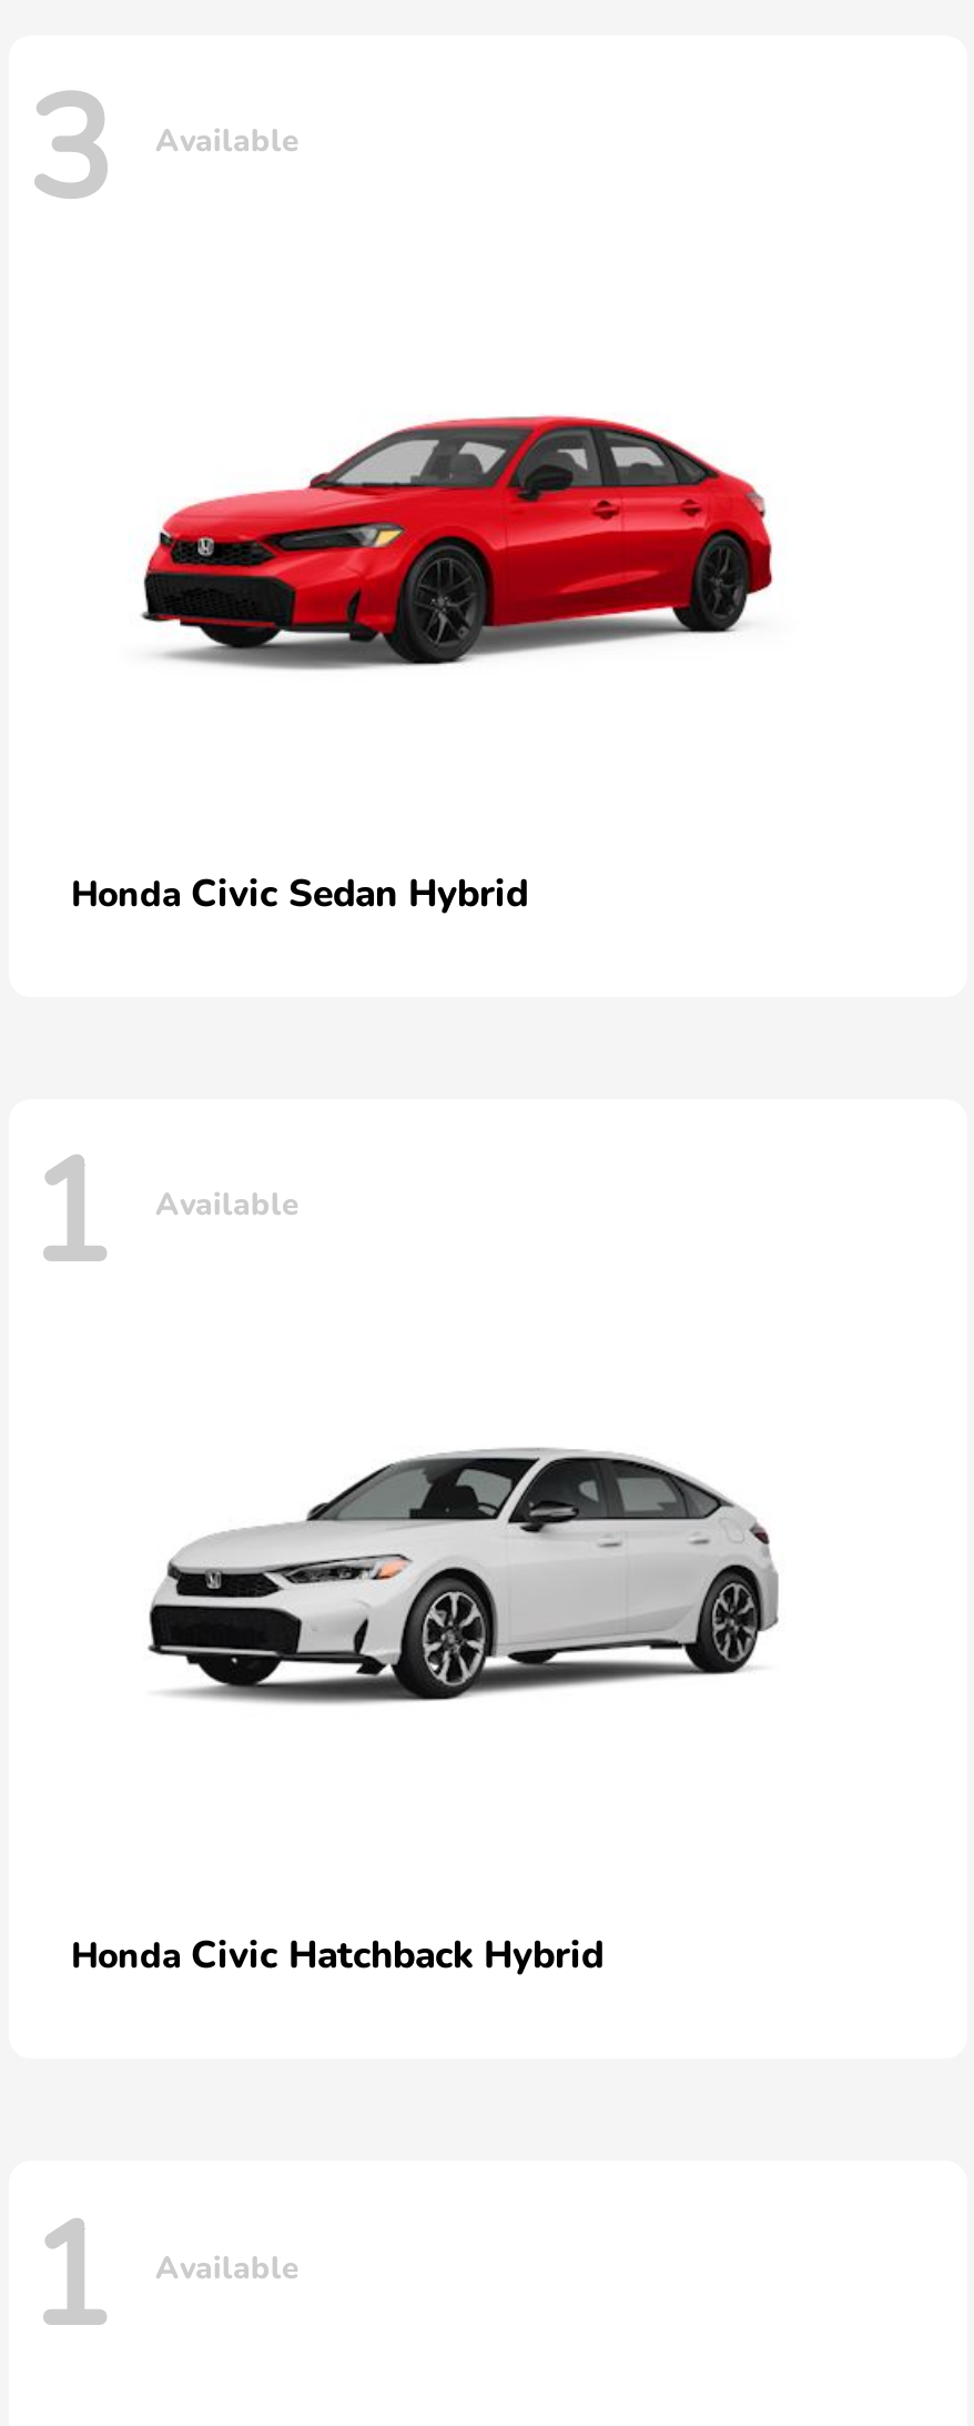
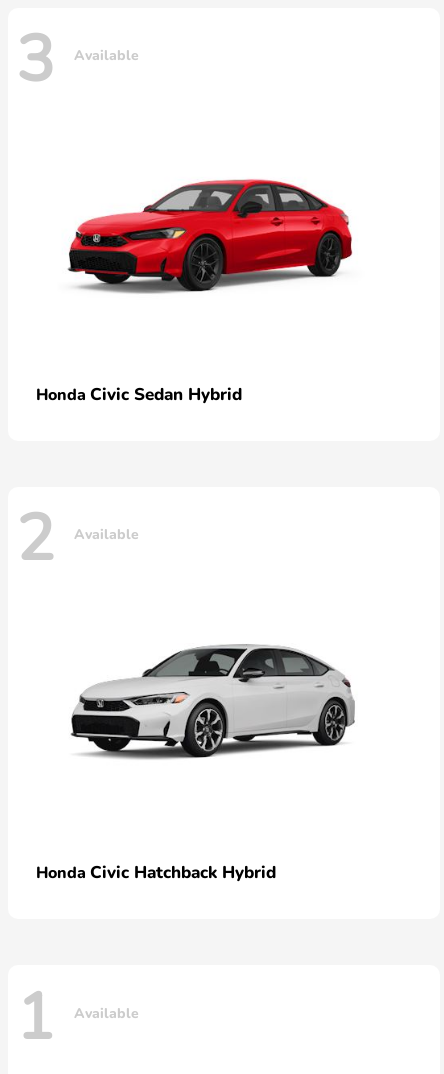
- 1 Available
+ 2 Available
